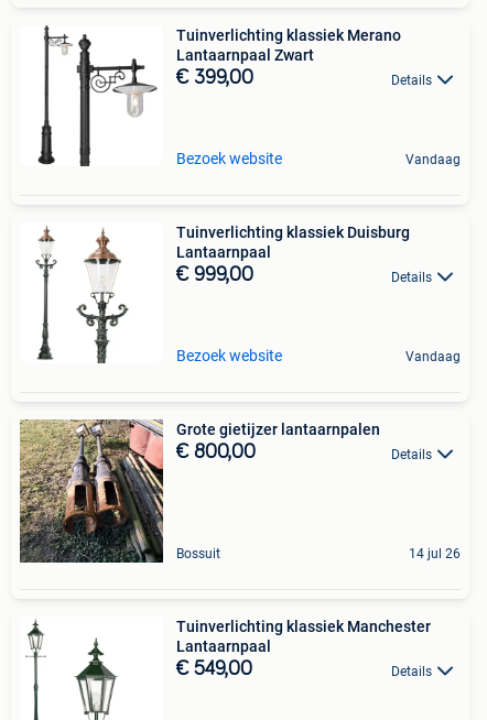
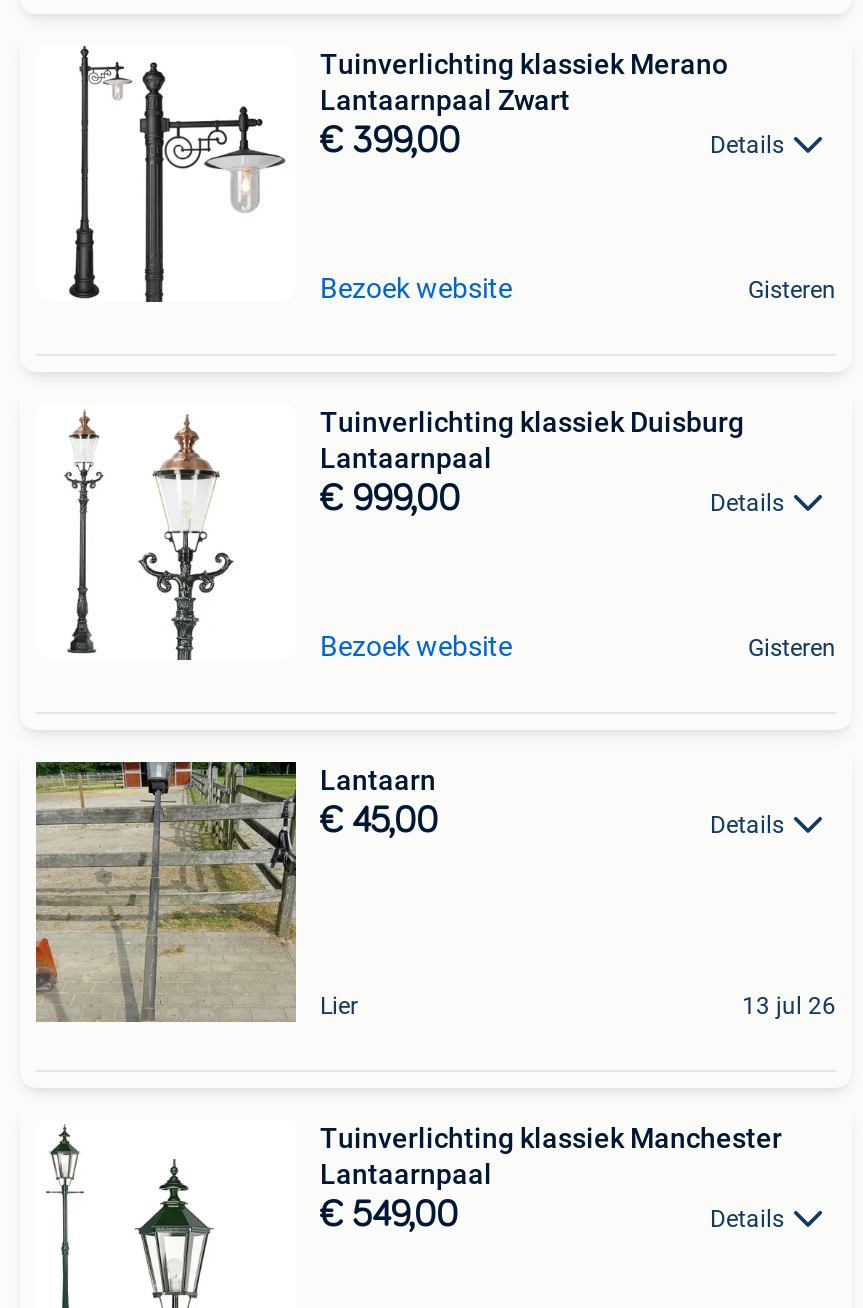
- Vandaag
+ Gisteren

- Vandaag
+ Gisteren

- [image]
- Grote gietijzer lantaarnpalen
- € 800,00
+ [image]
+ Lantaarn
+ € 45,00

- Bossuit
- 14 jul 26
+ Lier
+ 13 jul 26
